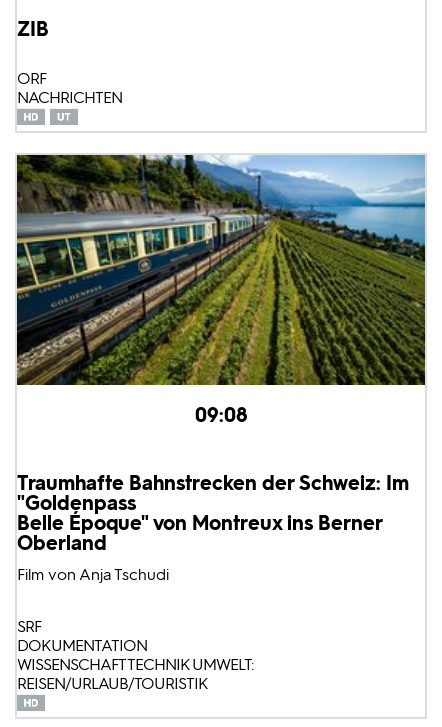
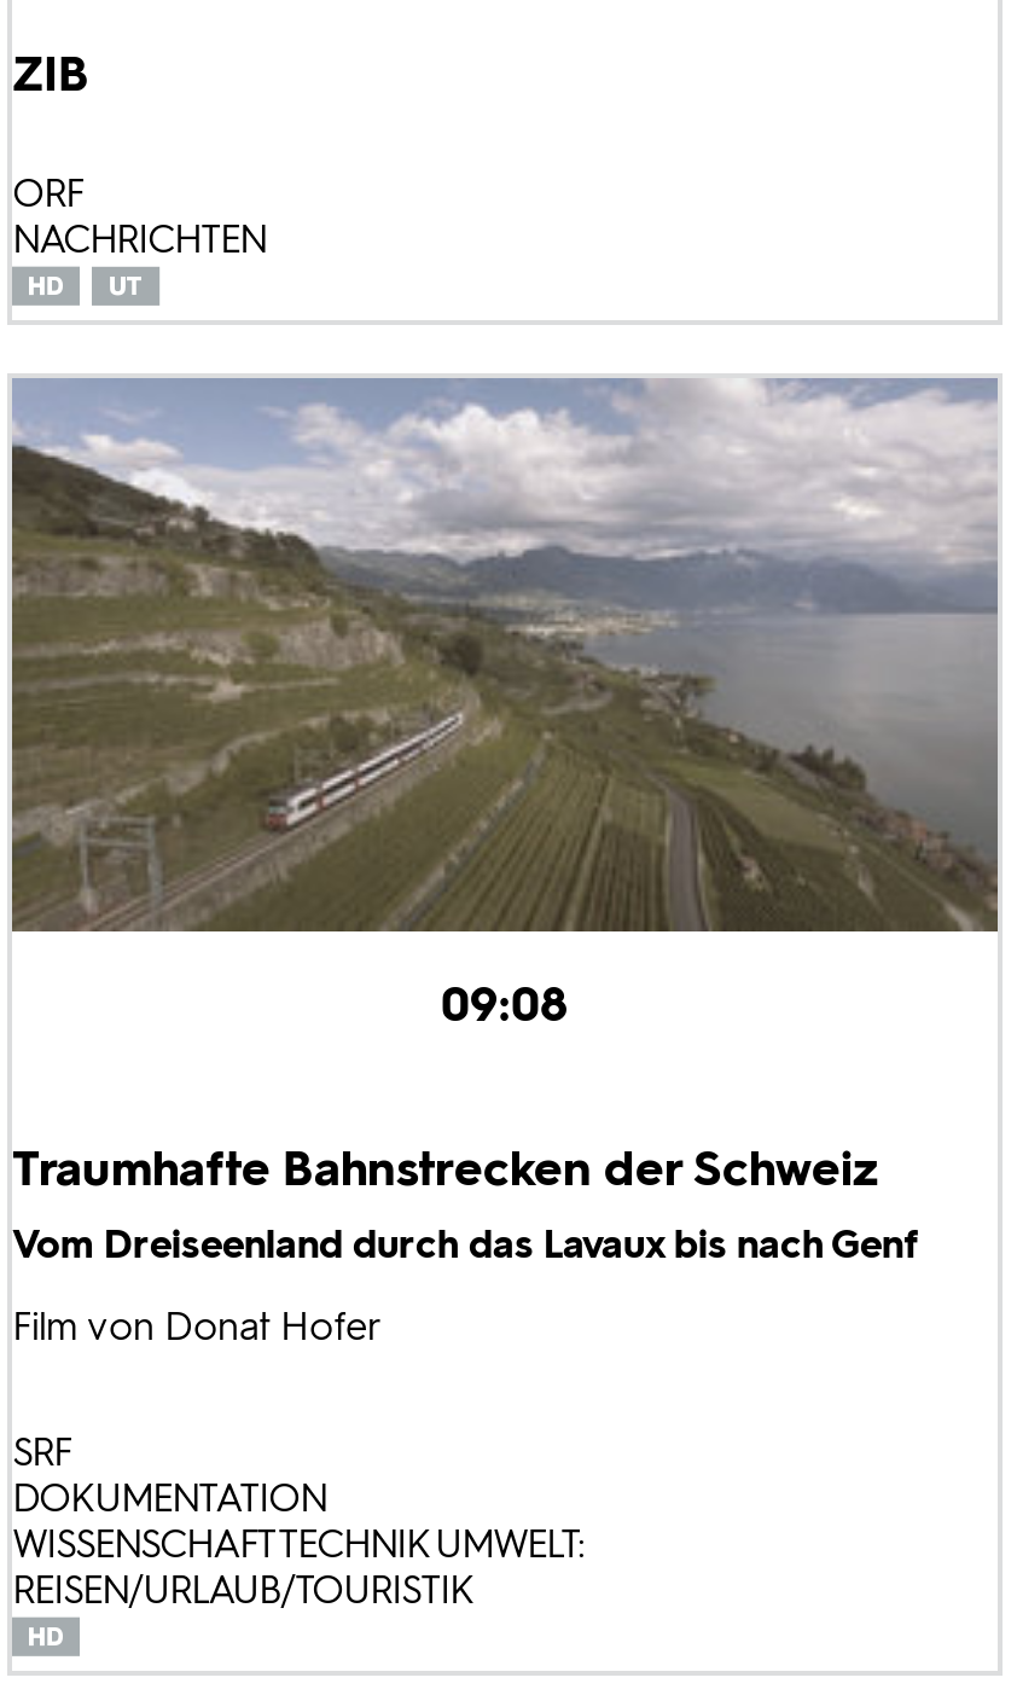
- [image]
+ [image]

- Traumhafte Bahnstrecken der Schweiz: Im
- "Goldenpass
- Belle Époque" von Montreux ins Berner
- Oberland
- Film von Anja Tschudi
+ Traumhafte Bahnstrecken der Schweiz
+ Vom Dreiseenland durch das Lavaux bis nach Genf
+ Film von Donat Hofer
